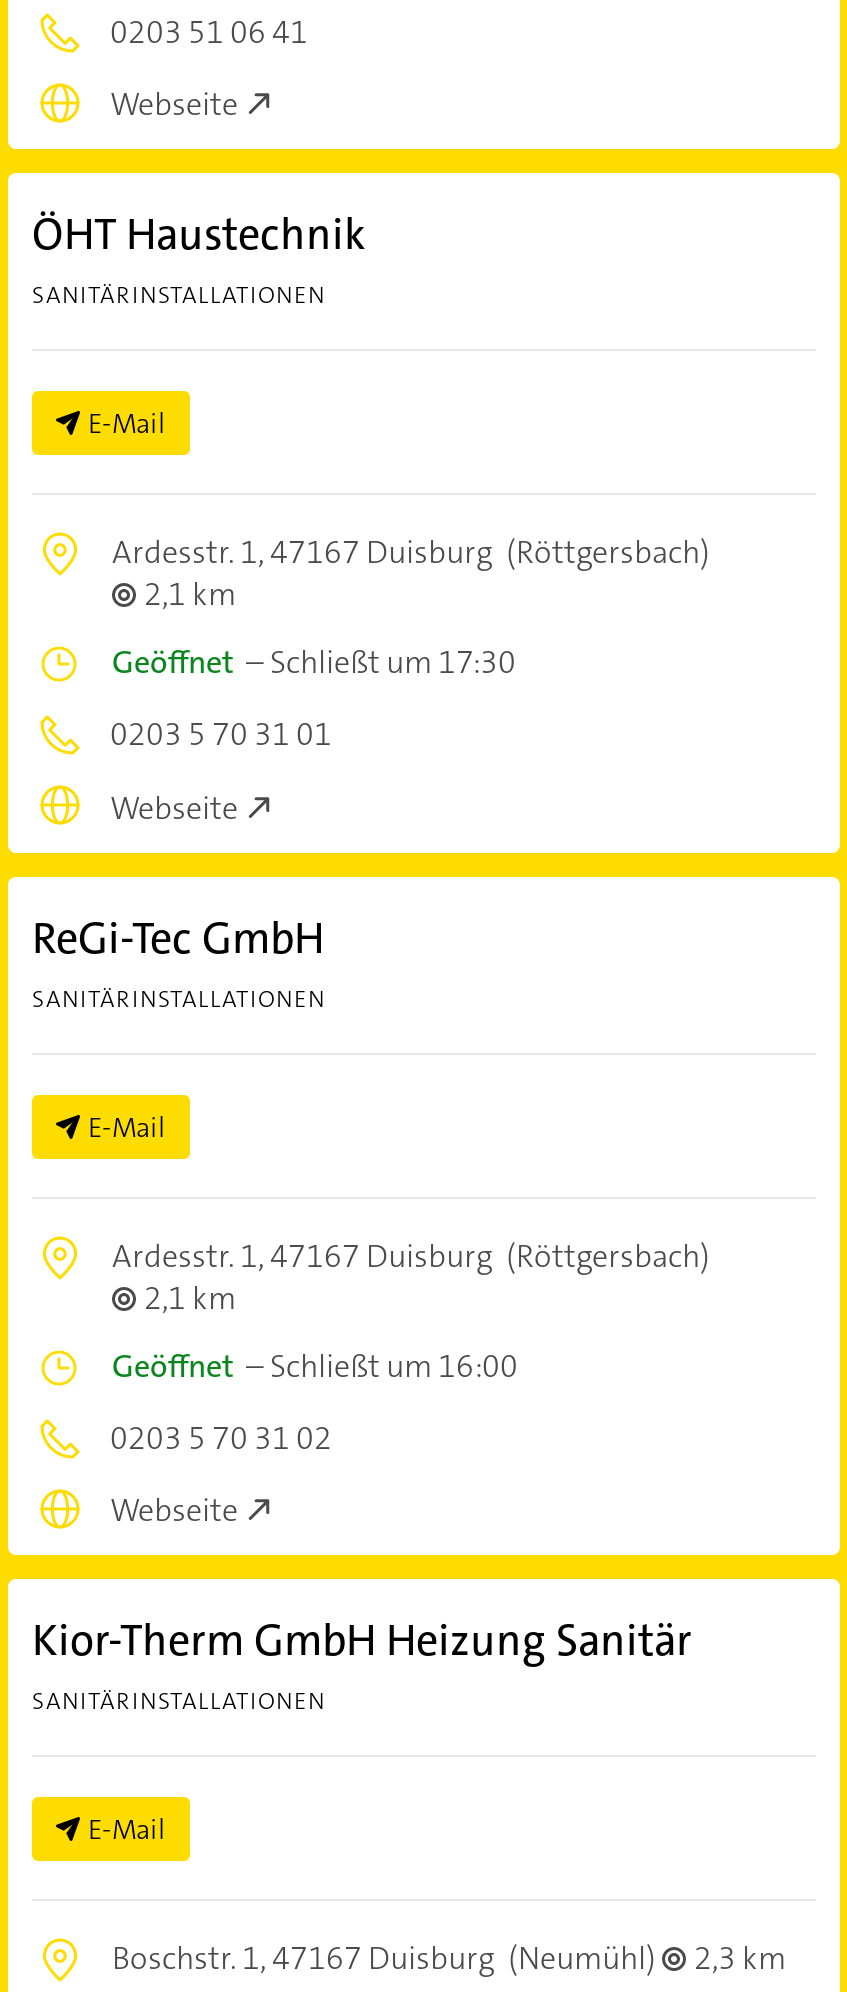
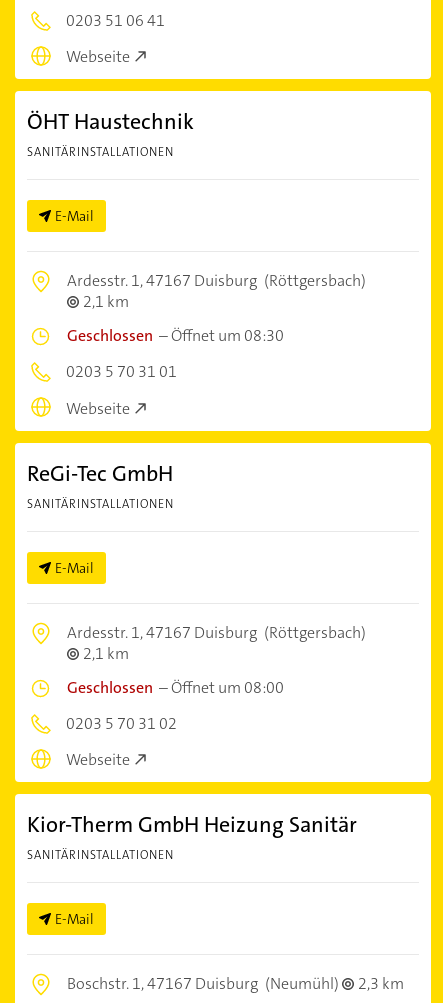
- Geöffnet – Schließt um 17:30
+ Geschlossen – Öffnet um 08:30

- Geöffnet – Schließt um 16:00
+ Geschlossen – Öffnet um 08:00
